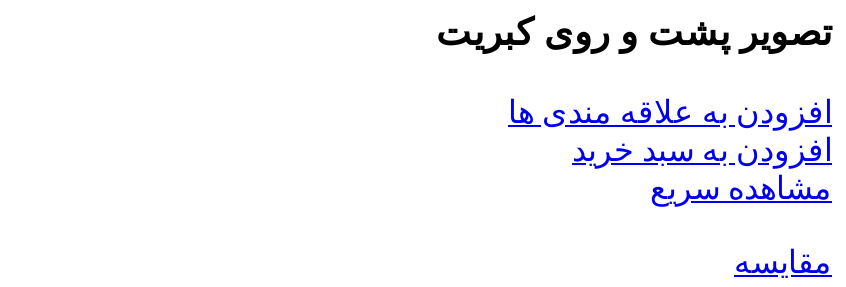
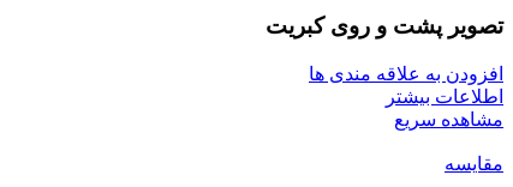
- افزودن به سبد خرید
+ اطلاعات بیشتر
